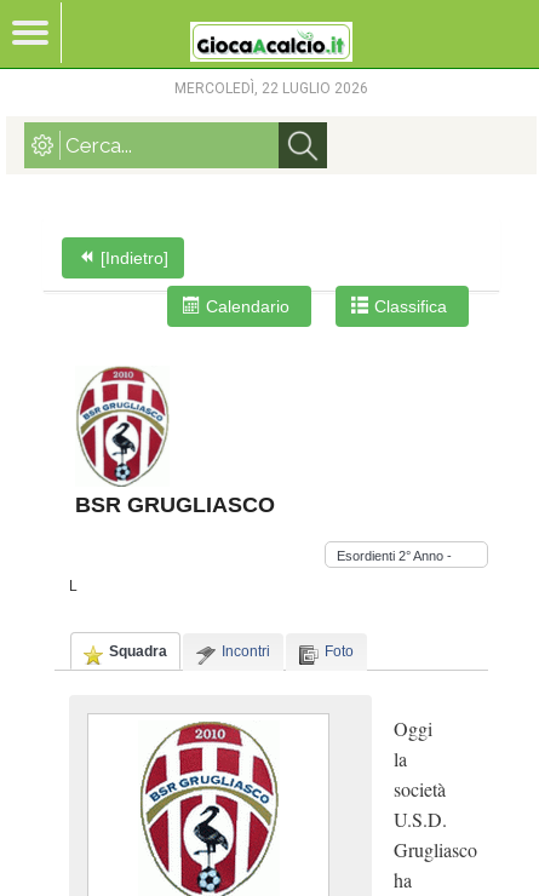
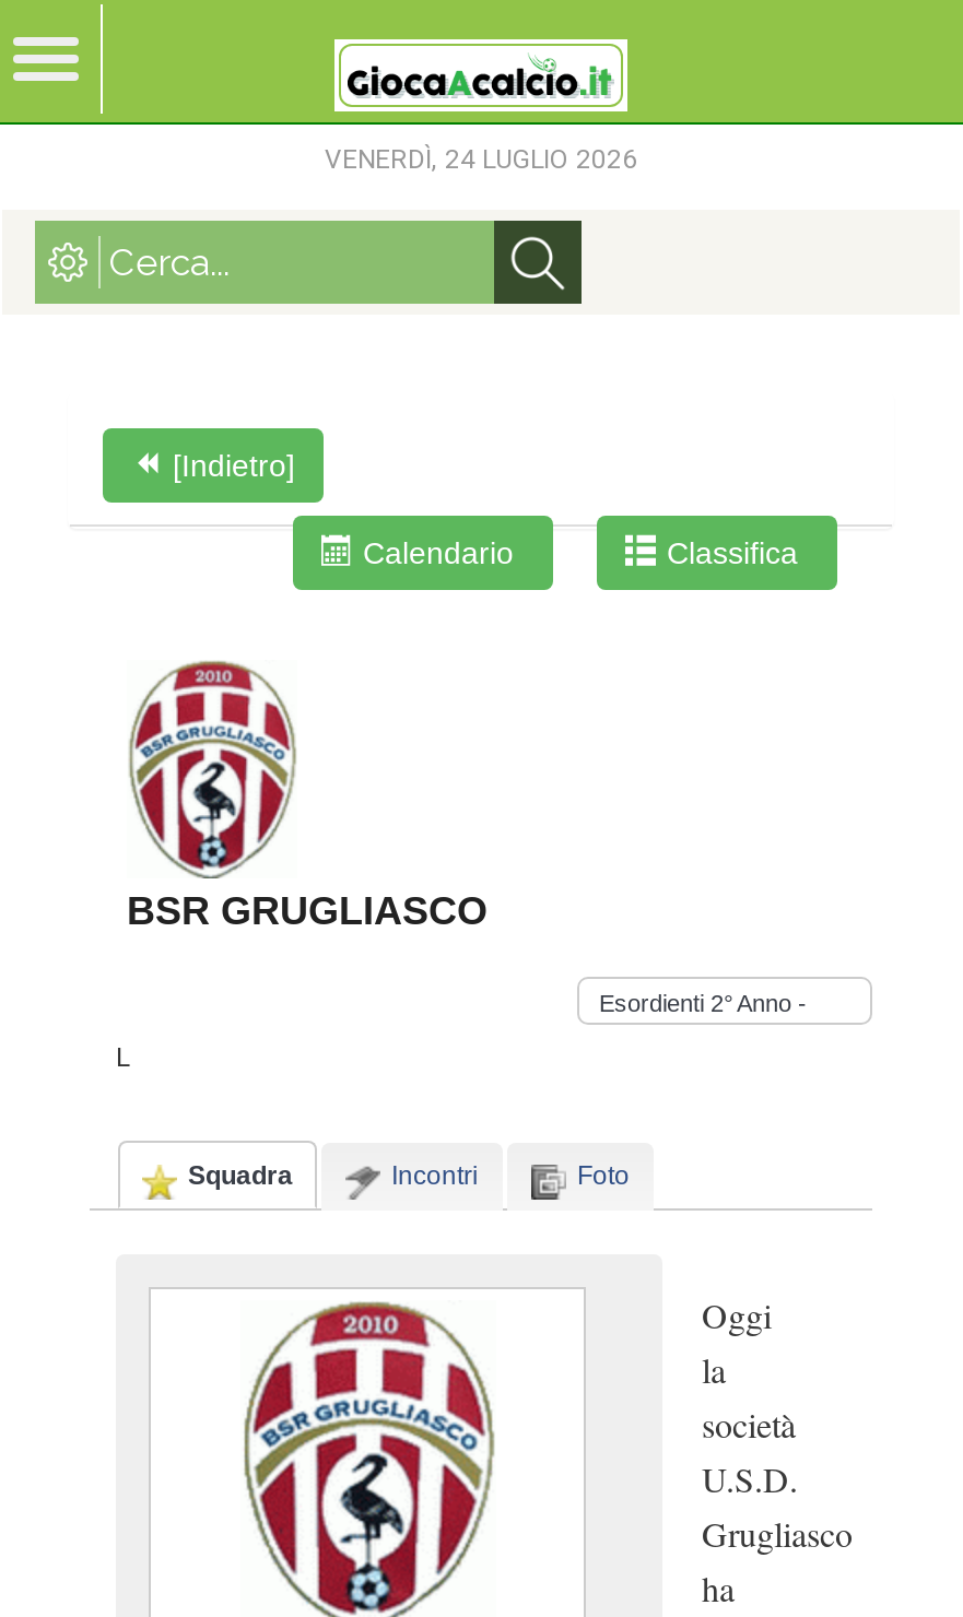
- MERCOLEDÌ, 22 LUGLIO 2026
+ VENERDÌ, 24 LUGLIO 2026
